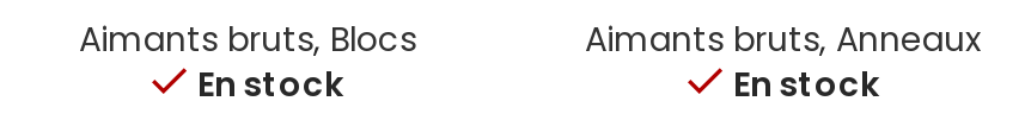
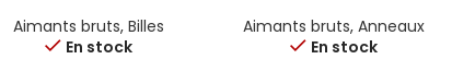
- Aimants bruts, Blocs
+ Aimants bruts, Billes
